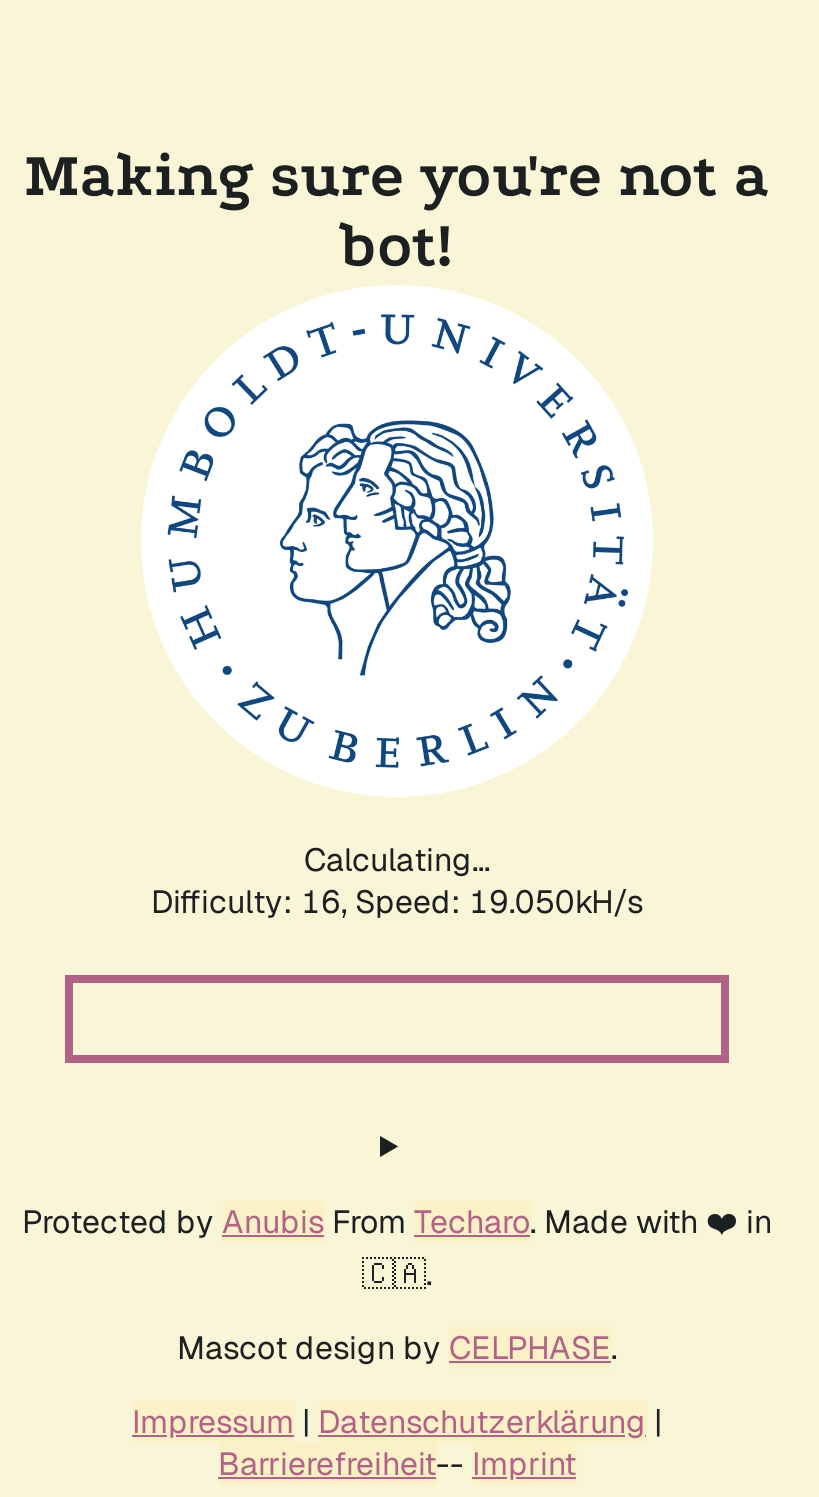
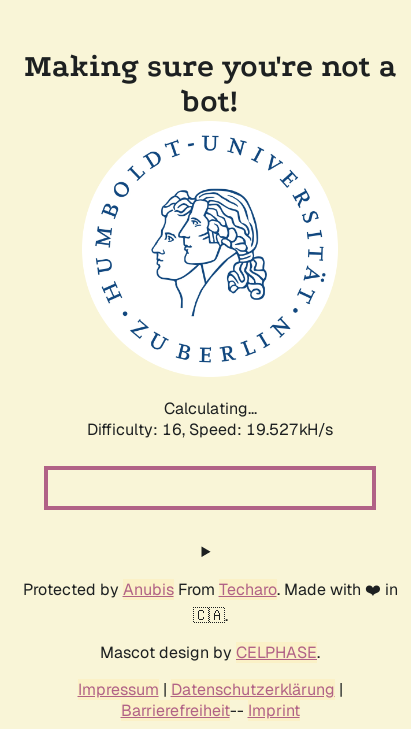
- Difficulty: 16, Speed: 19.050kH/s
+ Difficulty: 16, Speed: 19.527kH/s
